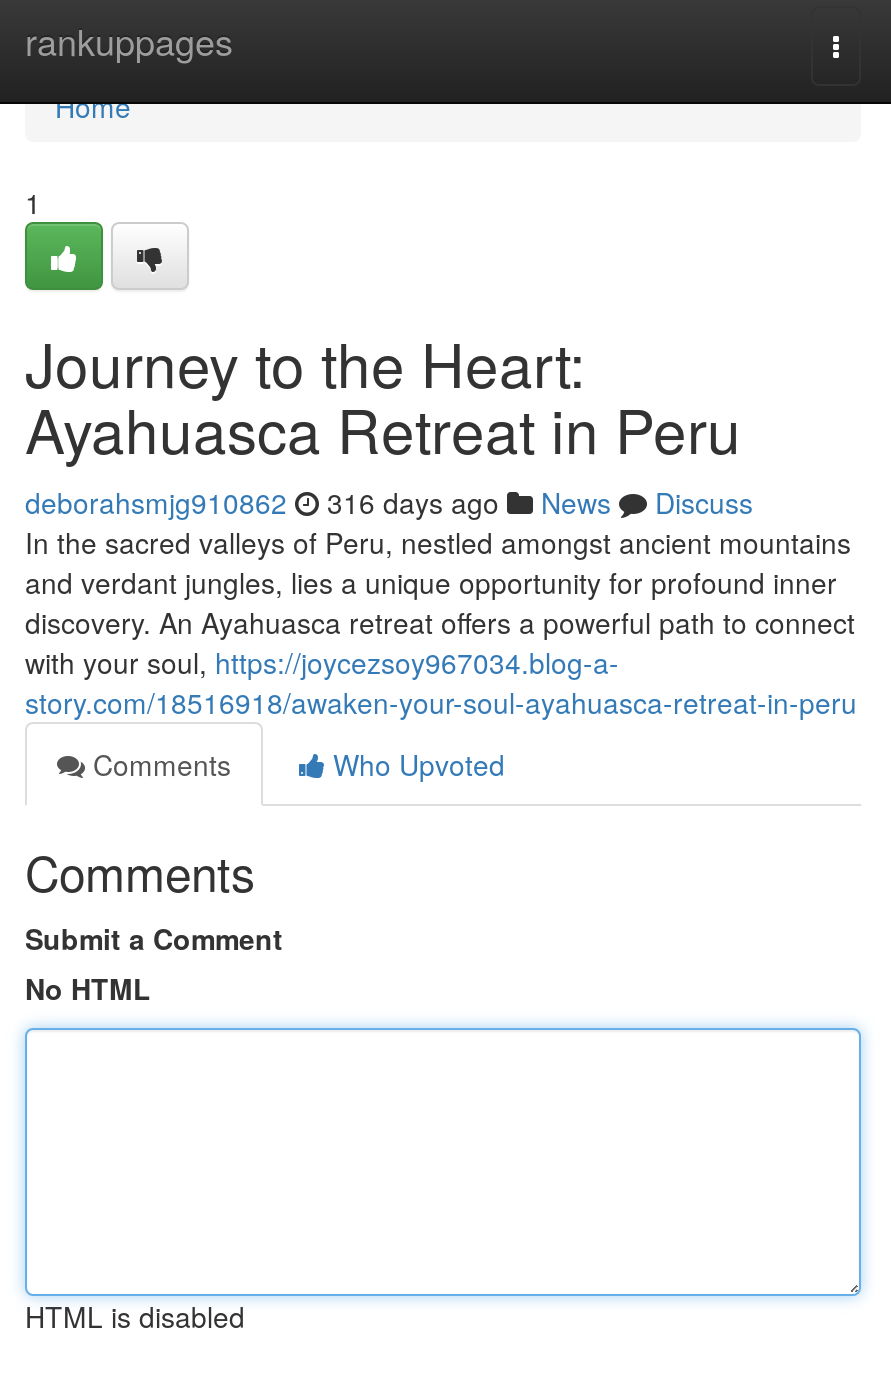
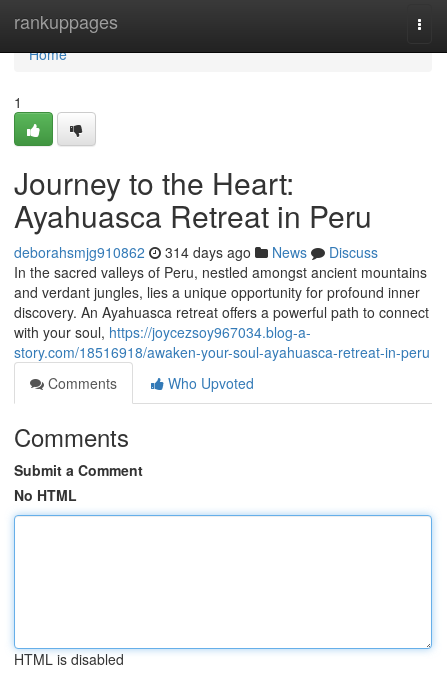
- deborahsmjg910862 316 days ago News Discuss
+ deborahsmjg910862 314 days ago News Discuss
